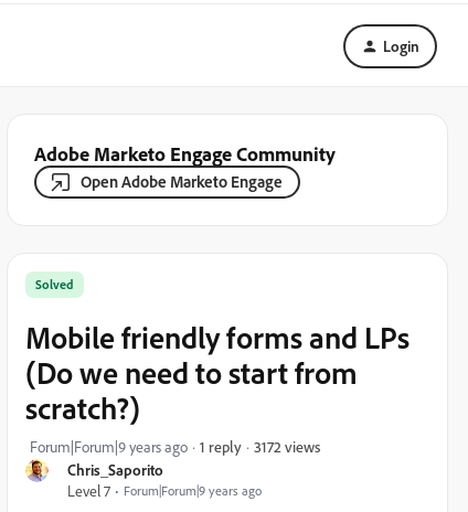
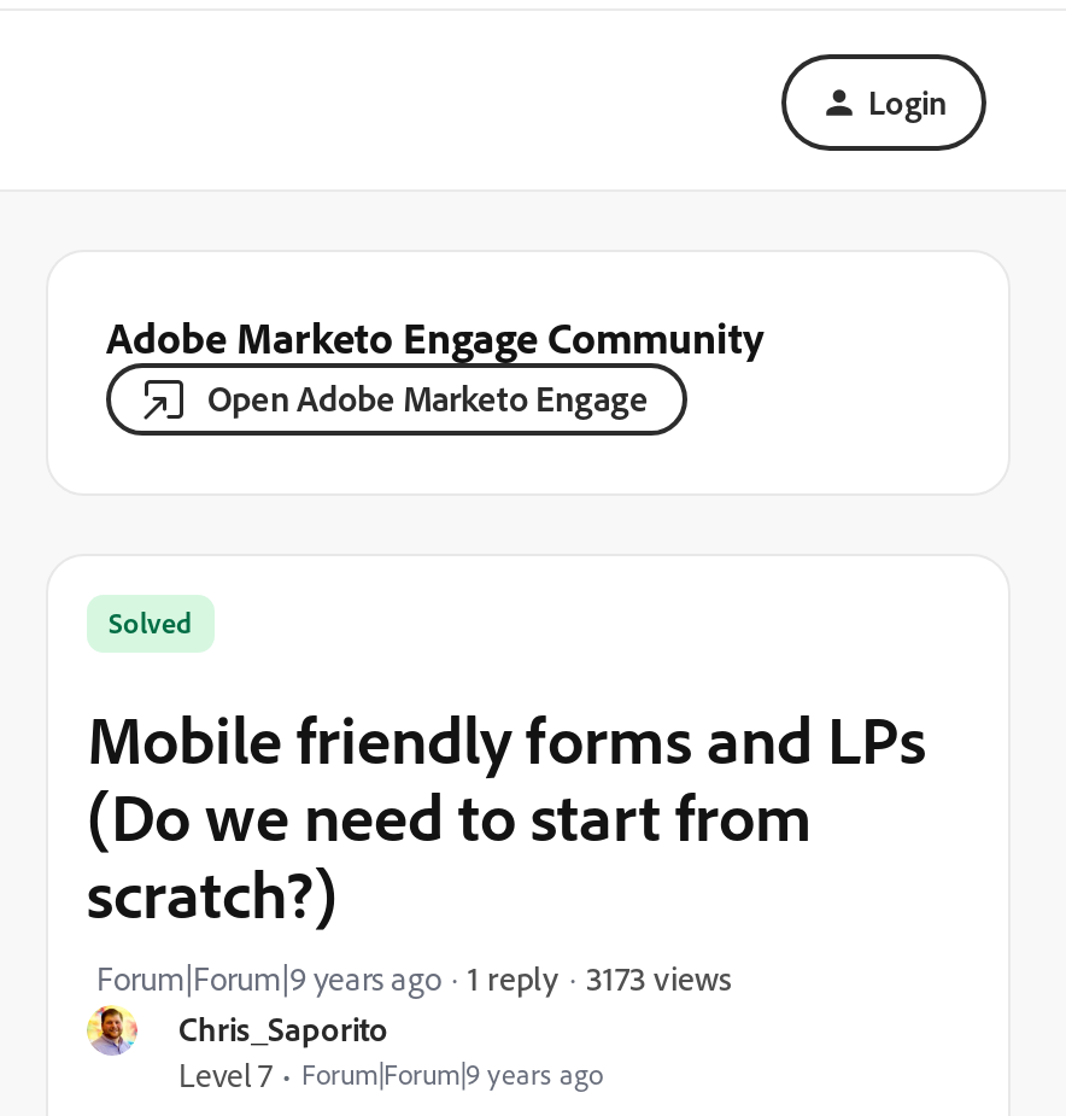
- 3172 views
+ 3173 views
